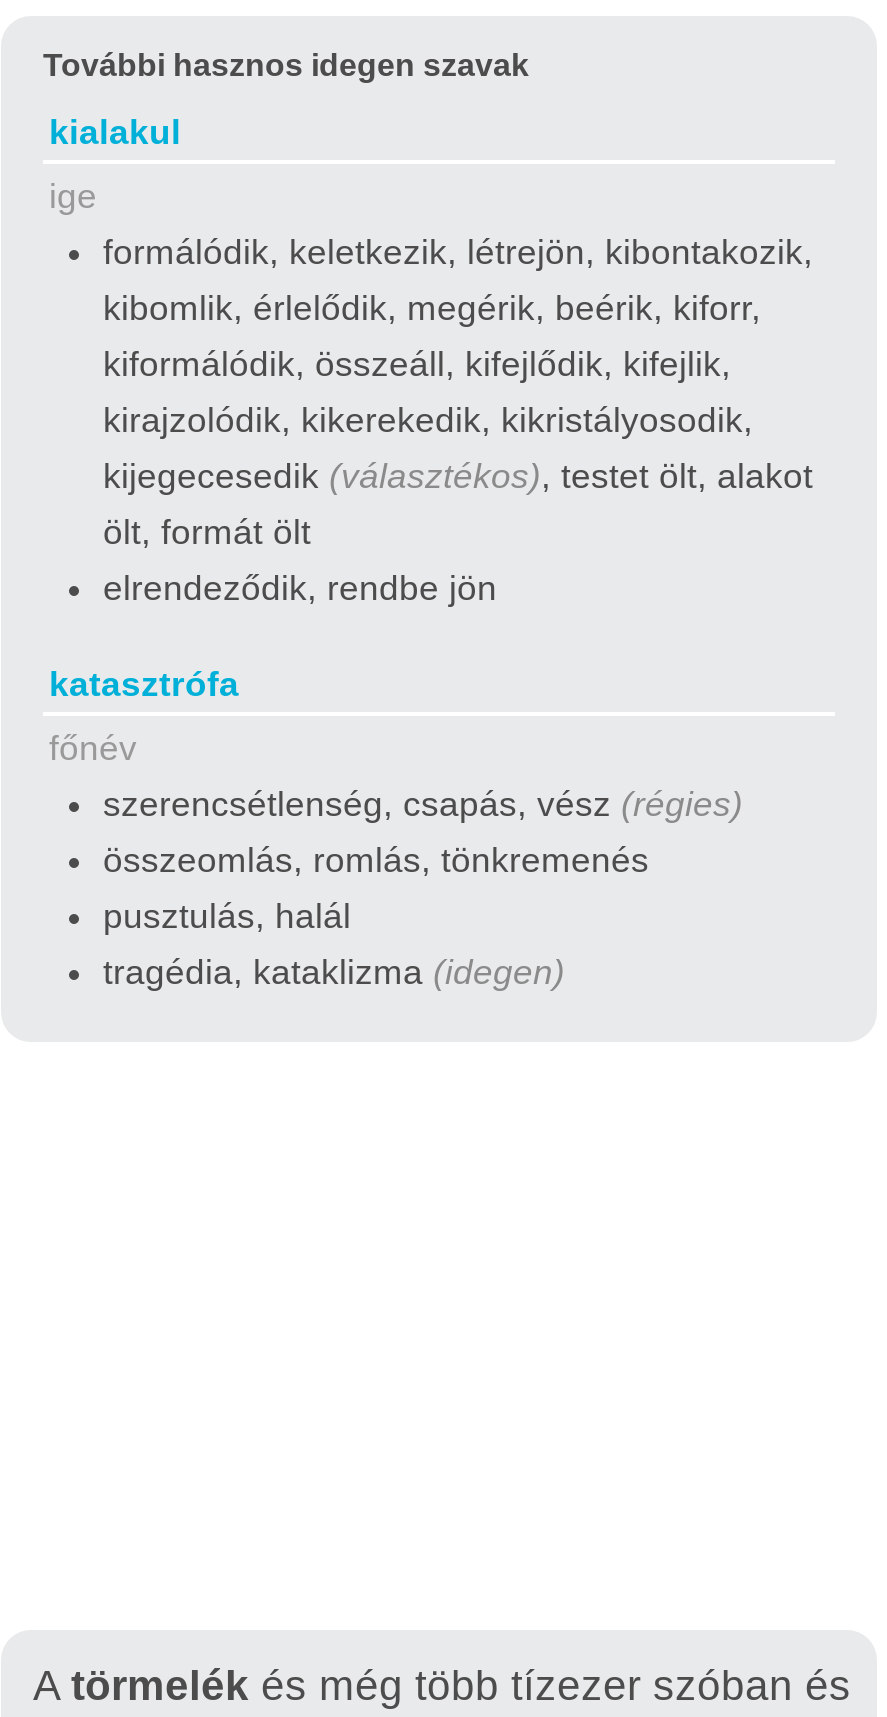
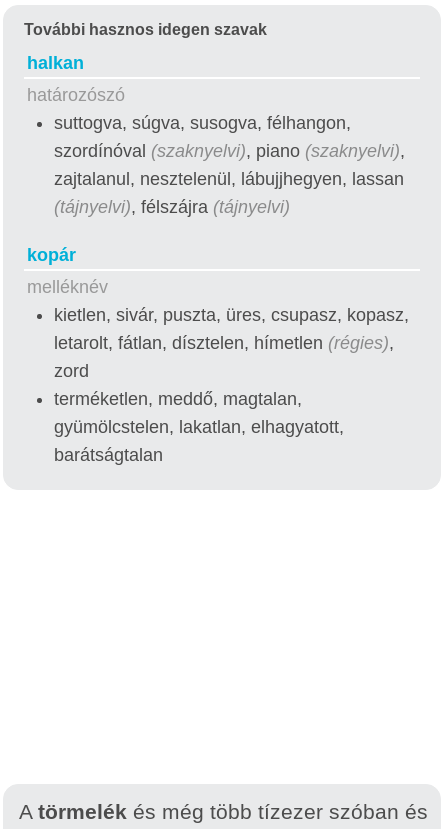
- kialakul
+ halkan

- ige
- formálódik, keletkezik, létrejön, kibontakozik,
- kibomlik, érlelődik, megérik, beérik, kiforr,
- kiformálódik, összeáll, kifejlődik, kifejlik,
- kirajzolódik, kikerekedik, kikristályosodik,
- kijegecesedik (választékos), testet ölt, alakot
- ölt, formát ölt
- elrendeződik, rendbe jön
+ határozószó
+ suttogva, súgva, susogva, félhangon,
+ szordínóval (szaknyelvi), piano (szaknyelvi),
+ zajtalanul, nesztelenül, lábujjhegyen, lassan
+ (tájnyelvi), félszájra (tájnyelvi)

- katasztrófa
+ kopár

- főnév
- szerencsétlenség, csapás, vész (régies)
- összeomlás, romlás, tönkremenés
- pusztulás, halál
- tragédia, kataklizma (idegen)
+ melléknév
+ kietlen, sivár, puszta, üres, csupasz, kopasz,
+ letarolt, fátlan, dísztelen, hímetlen (régies),
+ zord
+ terméketlen, meddő, magtalan,
+ gyümölcstelen, lakatlan, elhagyatott,
+ barátságtalan
